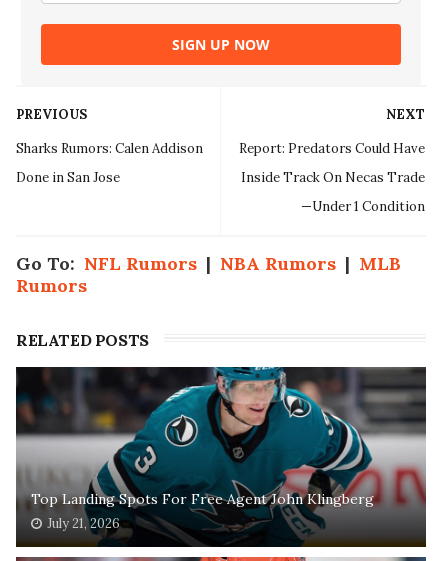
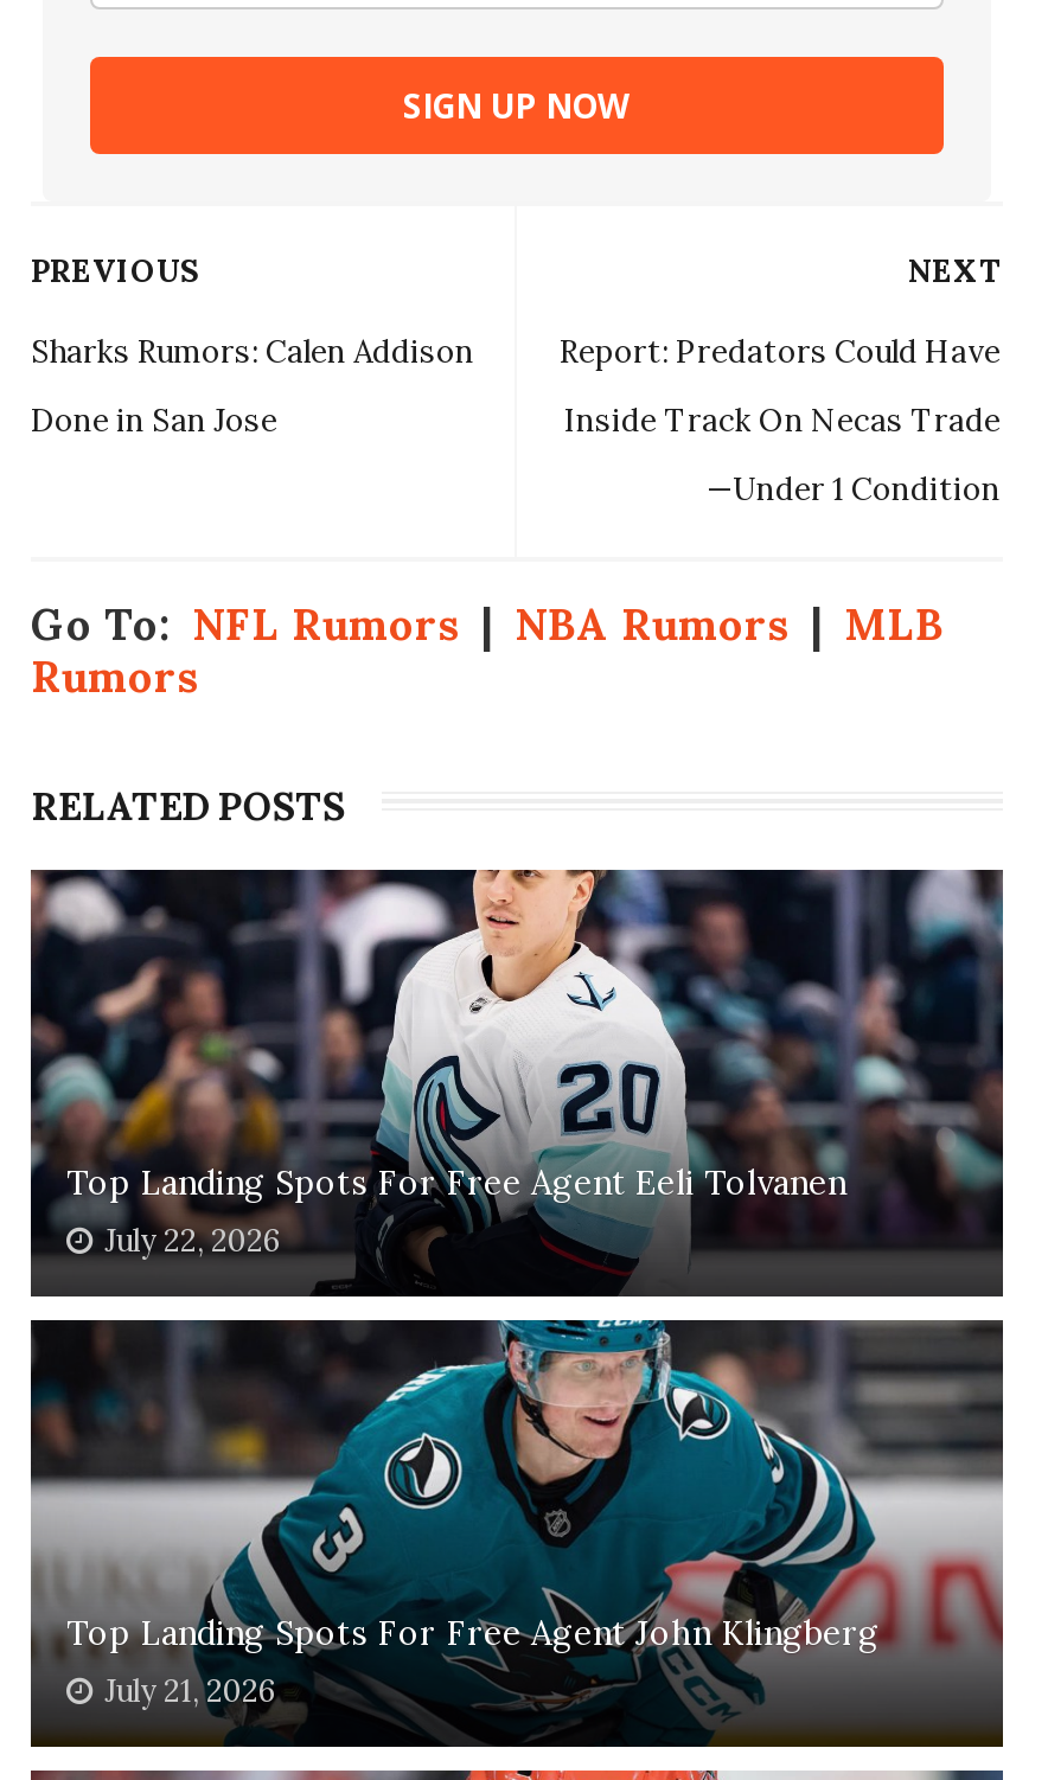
+ [image]
+ Top Landing Spots For Free Agent Eeli Tolvanen
+ July 22, 2026
